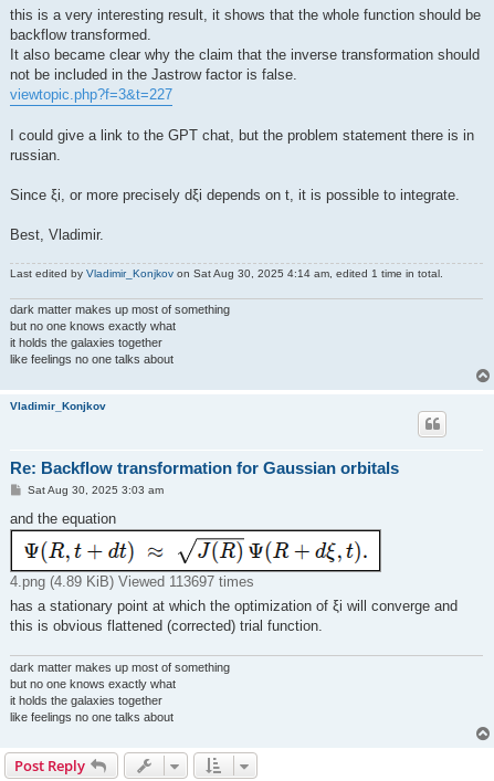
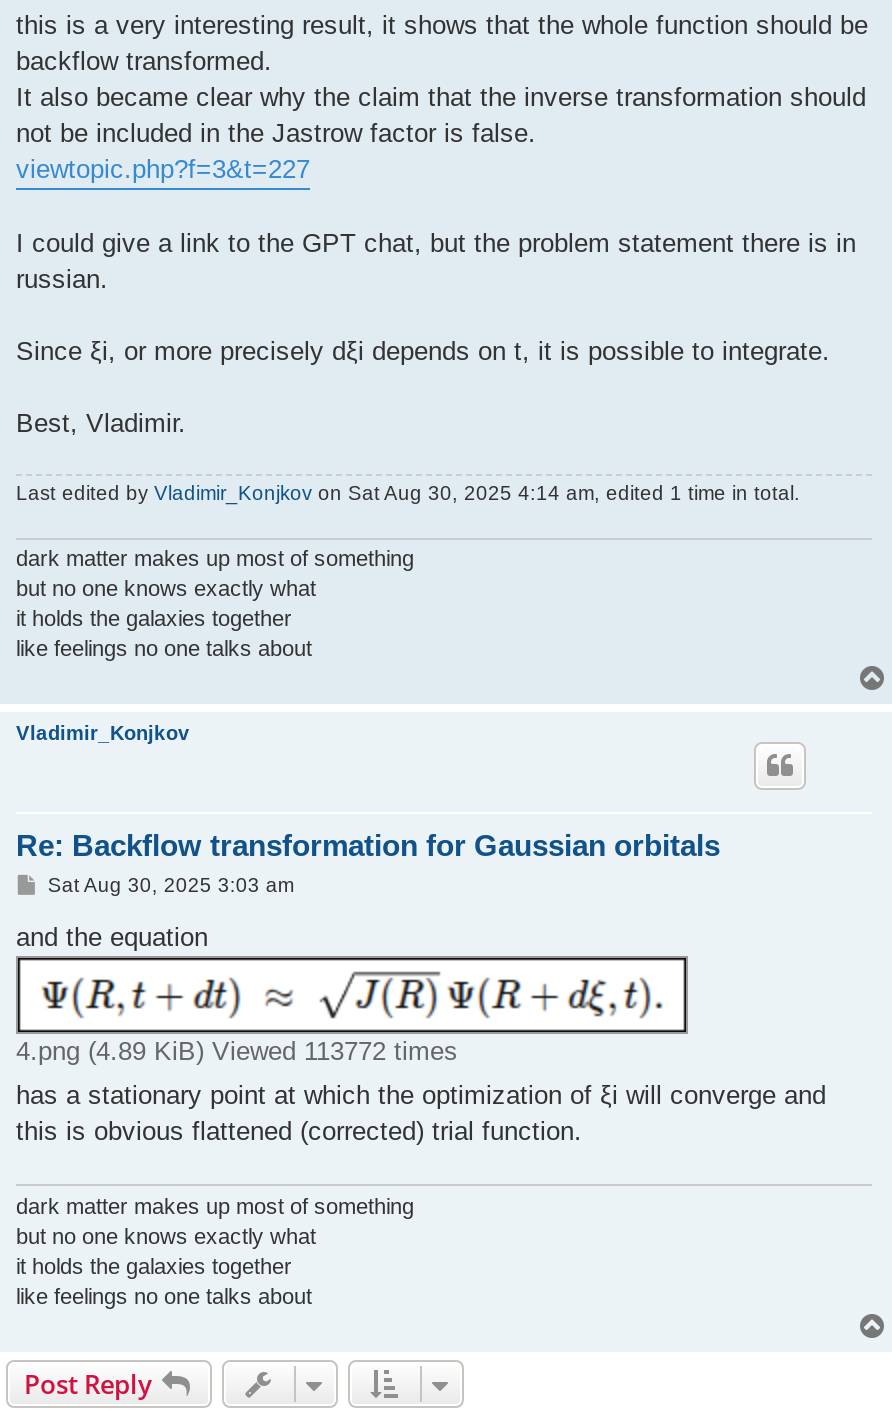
- 4.png (4.89 KiB) Viewed 113697 times
+ 4.png (4.89 KiB) Viewed 113772 times
